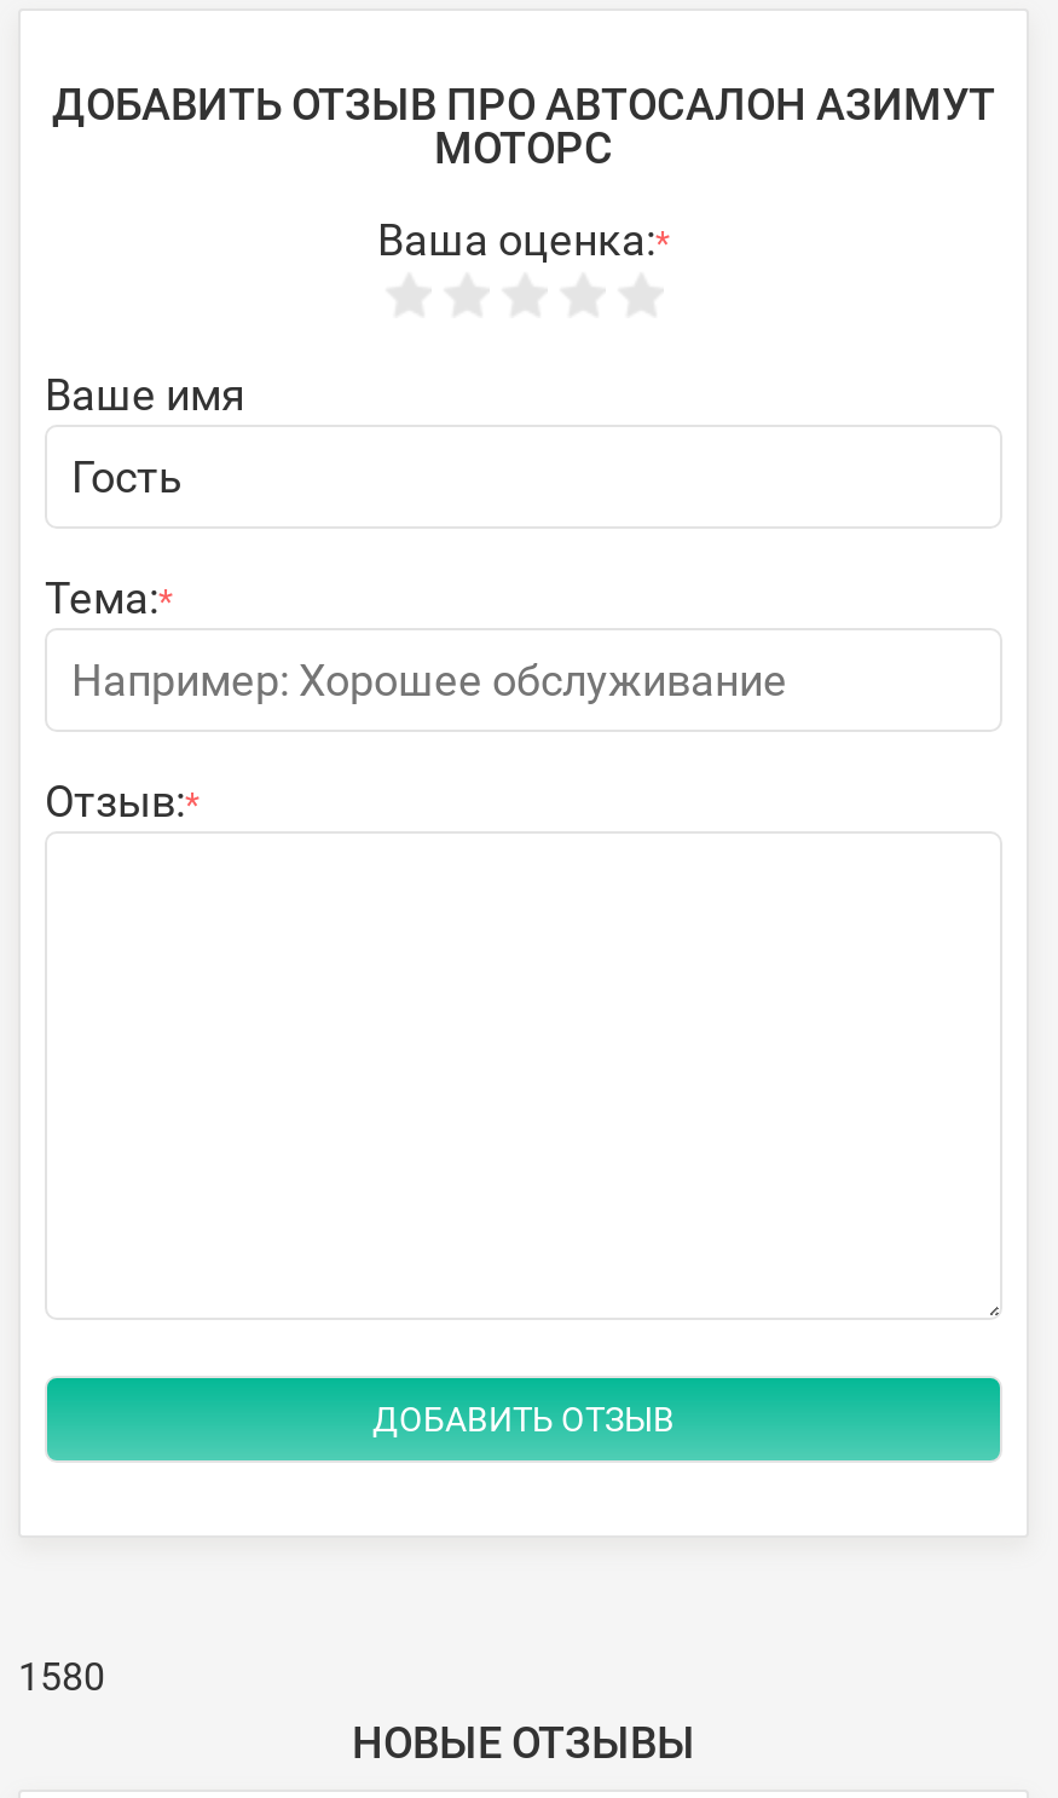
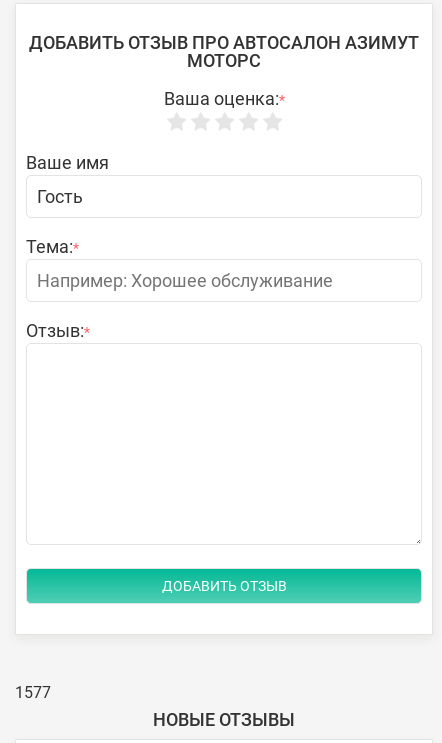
- 1580
+ 1577
